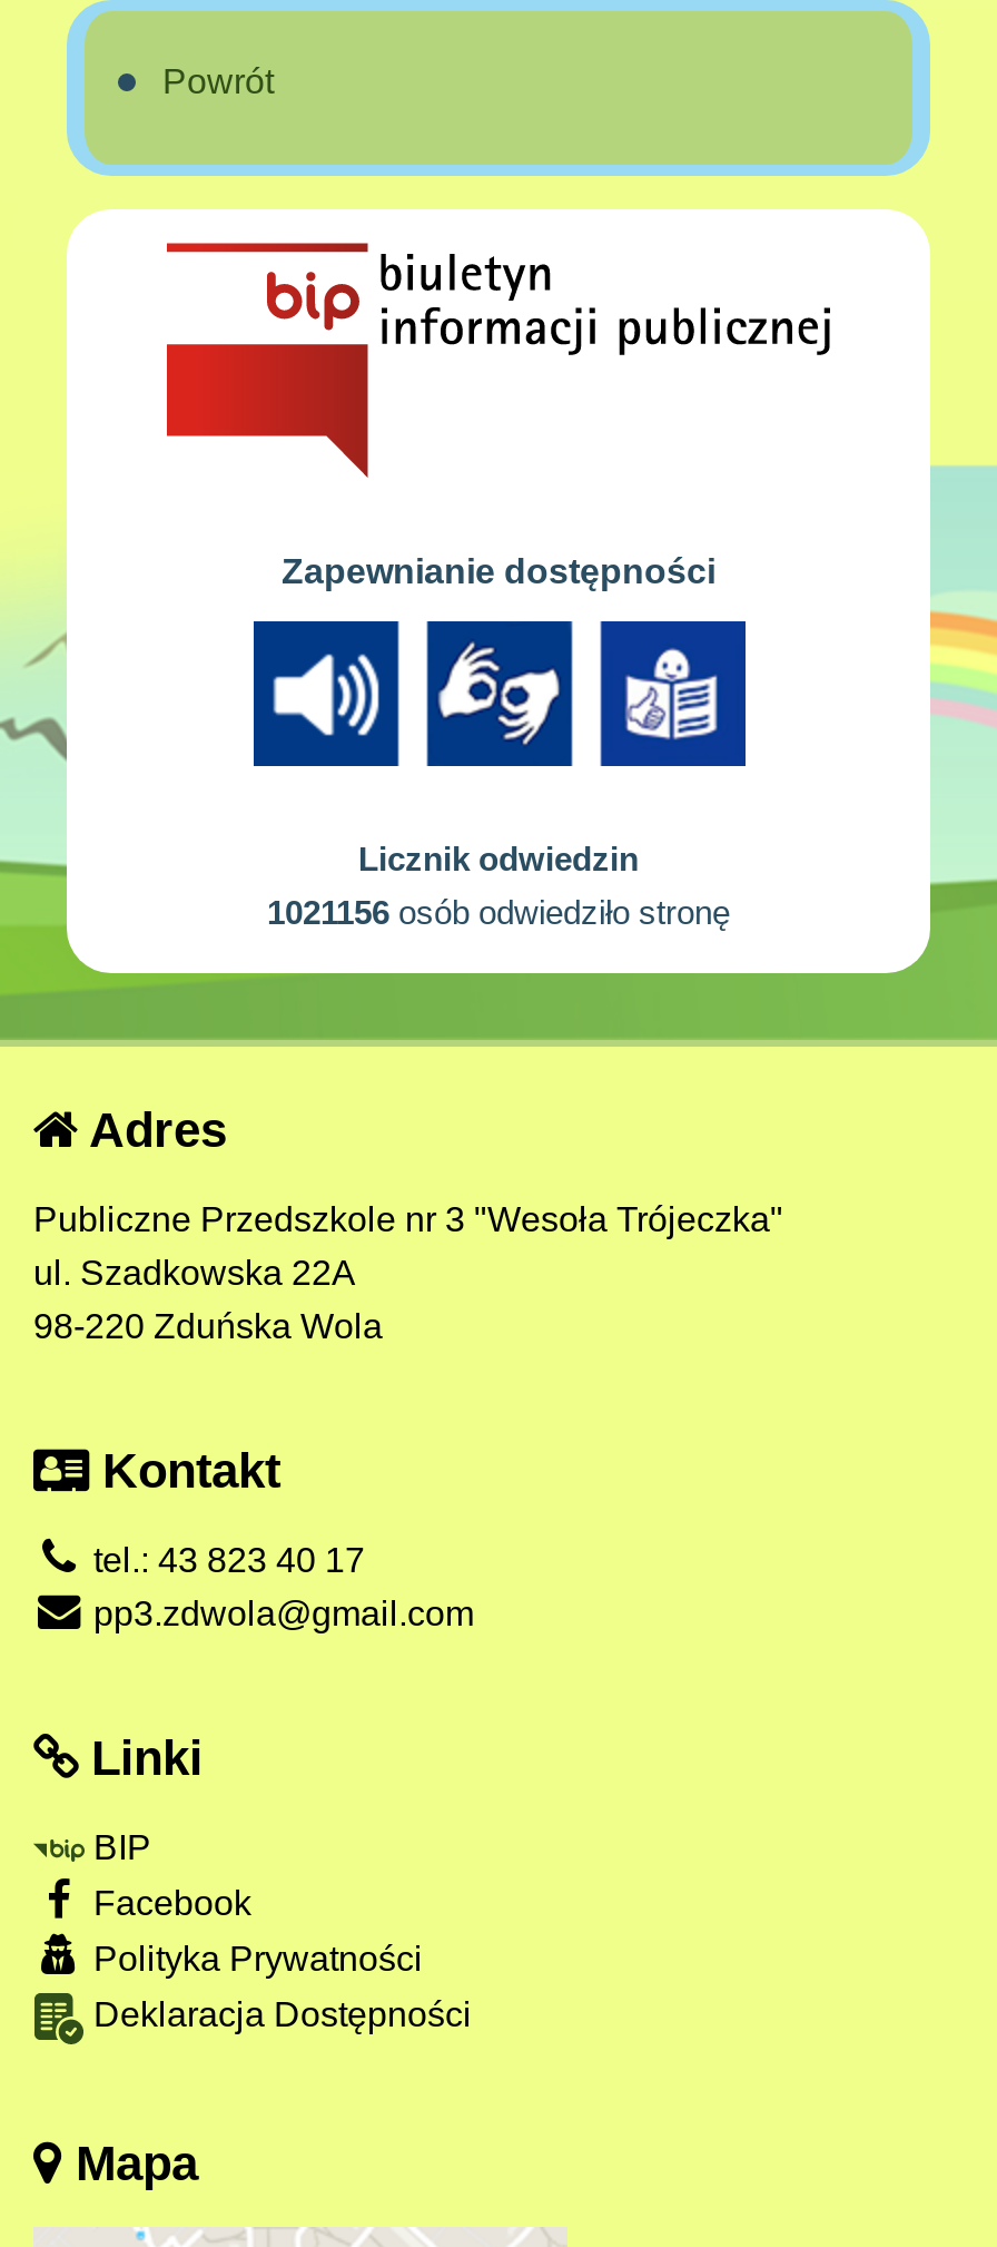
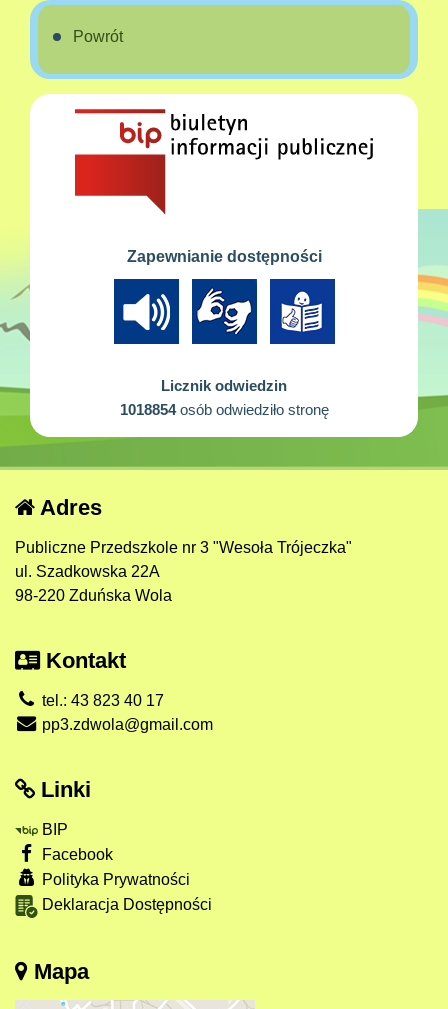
- 1021156 osób odwiedziło stronę
+ 1018854 osób odwiedziło stronę
